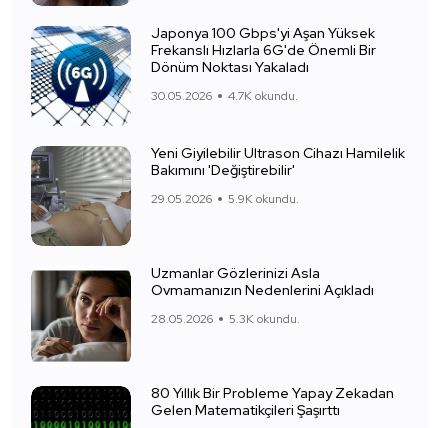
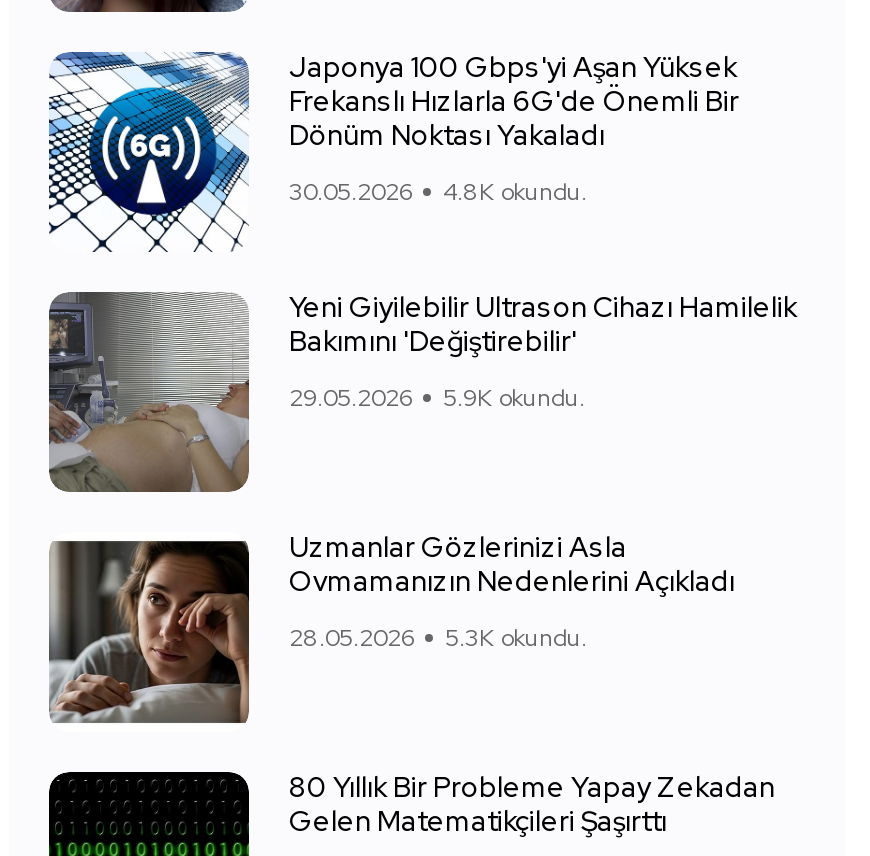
- 30.05.2026 4.7K okundu.
+ 30.05.2026 4.8K okundu.
